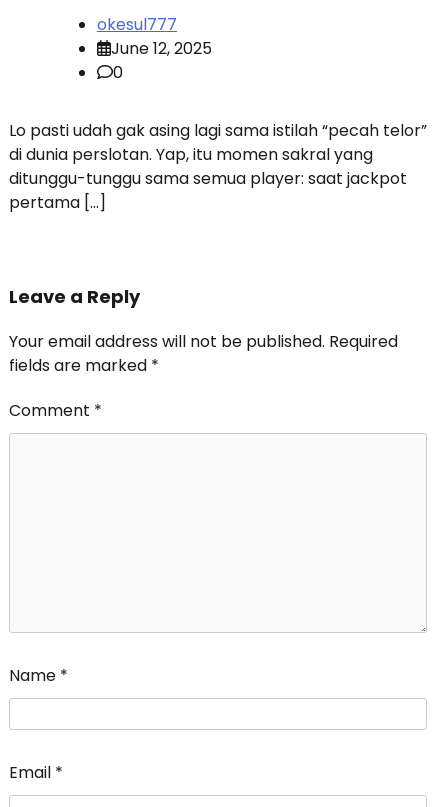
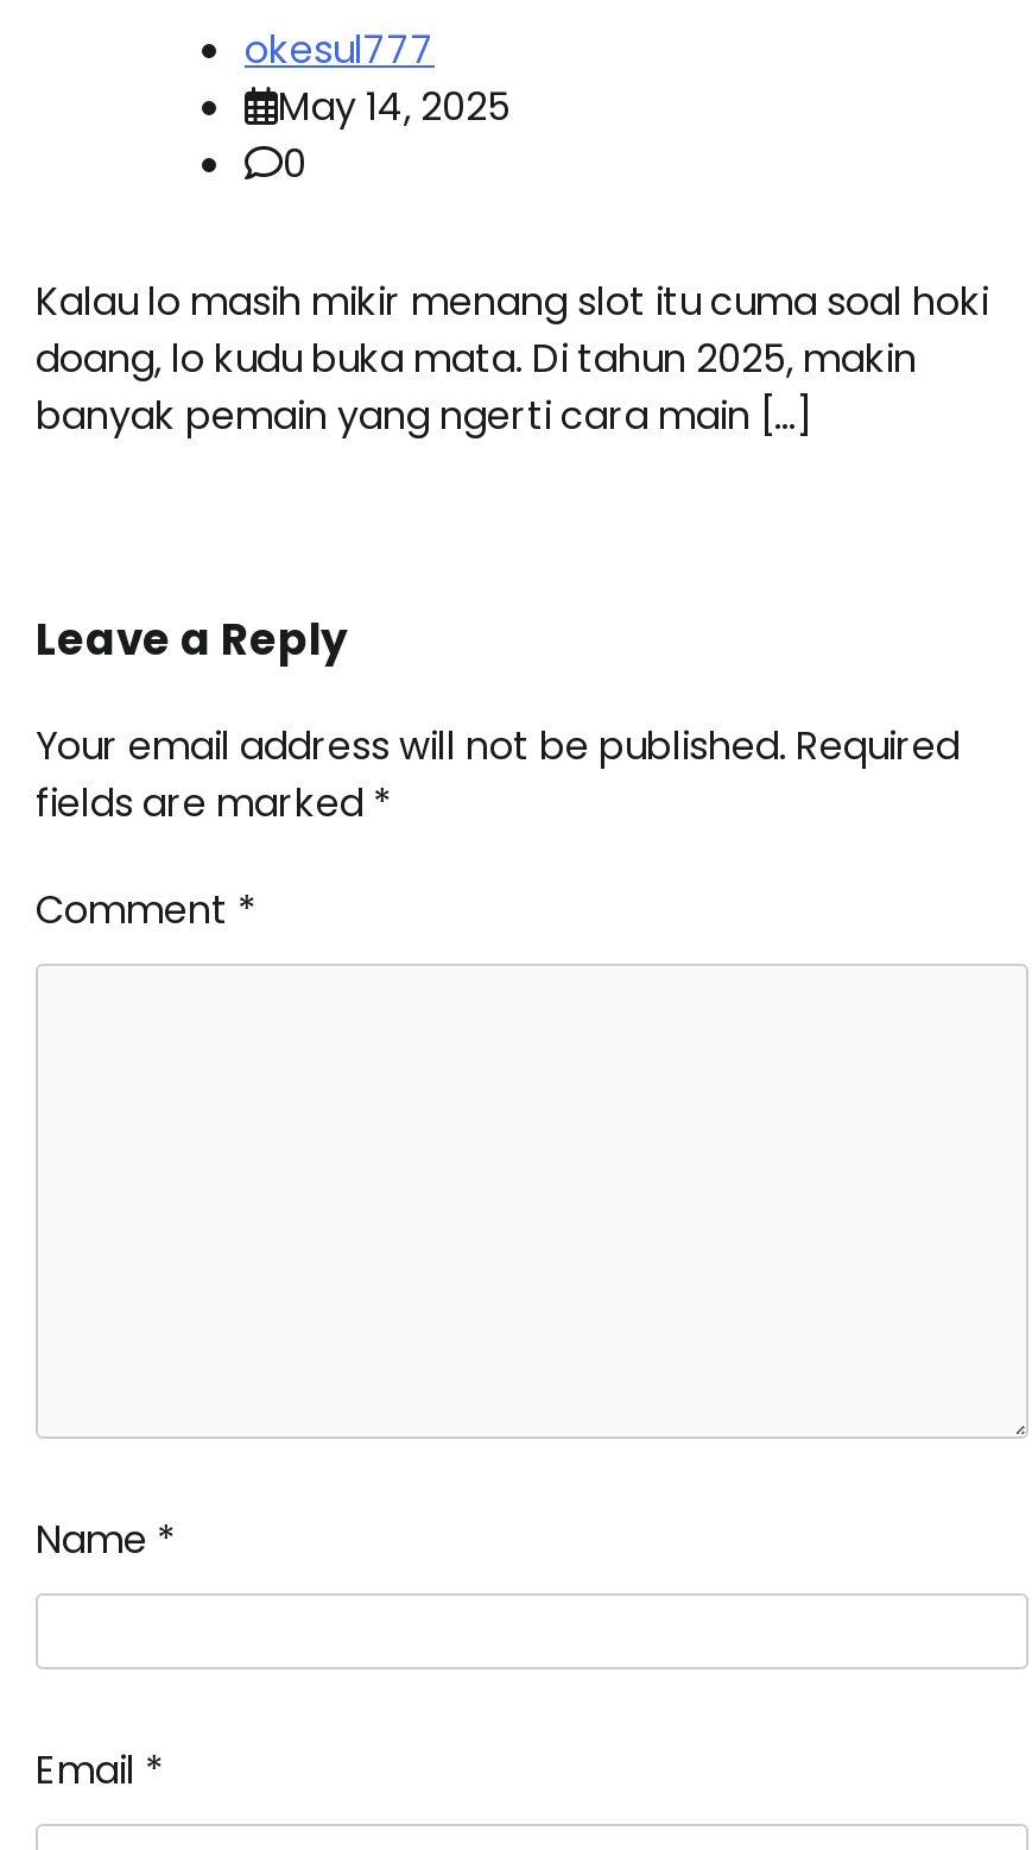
- June 12, 2025
+ May 14, 2025

- Lo pasti udah gak asing lagi sama istilah “pecah telor”
- di dunia perslotan. Yap, itu momen sakral yang
- ditunggu-tunggu sama semua player: saat jackpot
- pertama […]
+ Kalau lo masih mikir menang slot itu cuma soal hoki
+ doang, lo kudu buka mata. Di tahun 2025, makin
+ banyak pemain yang ngerti cara main […]
